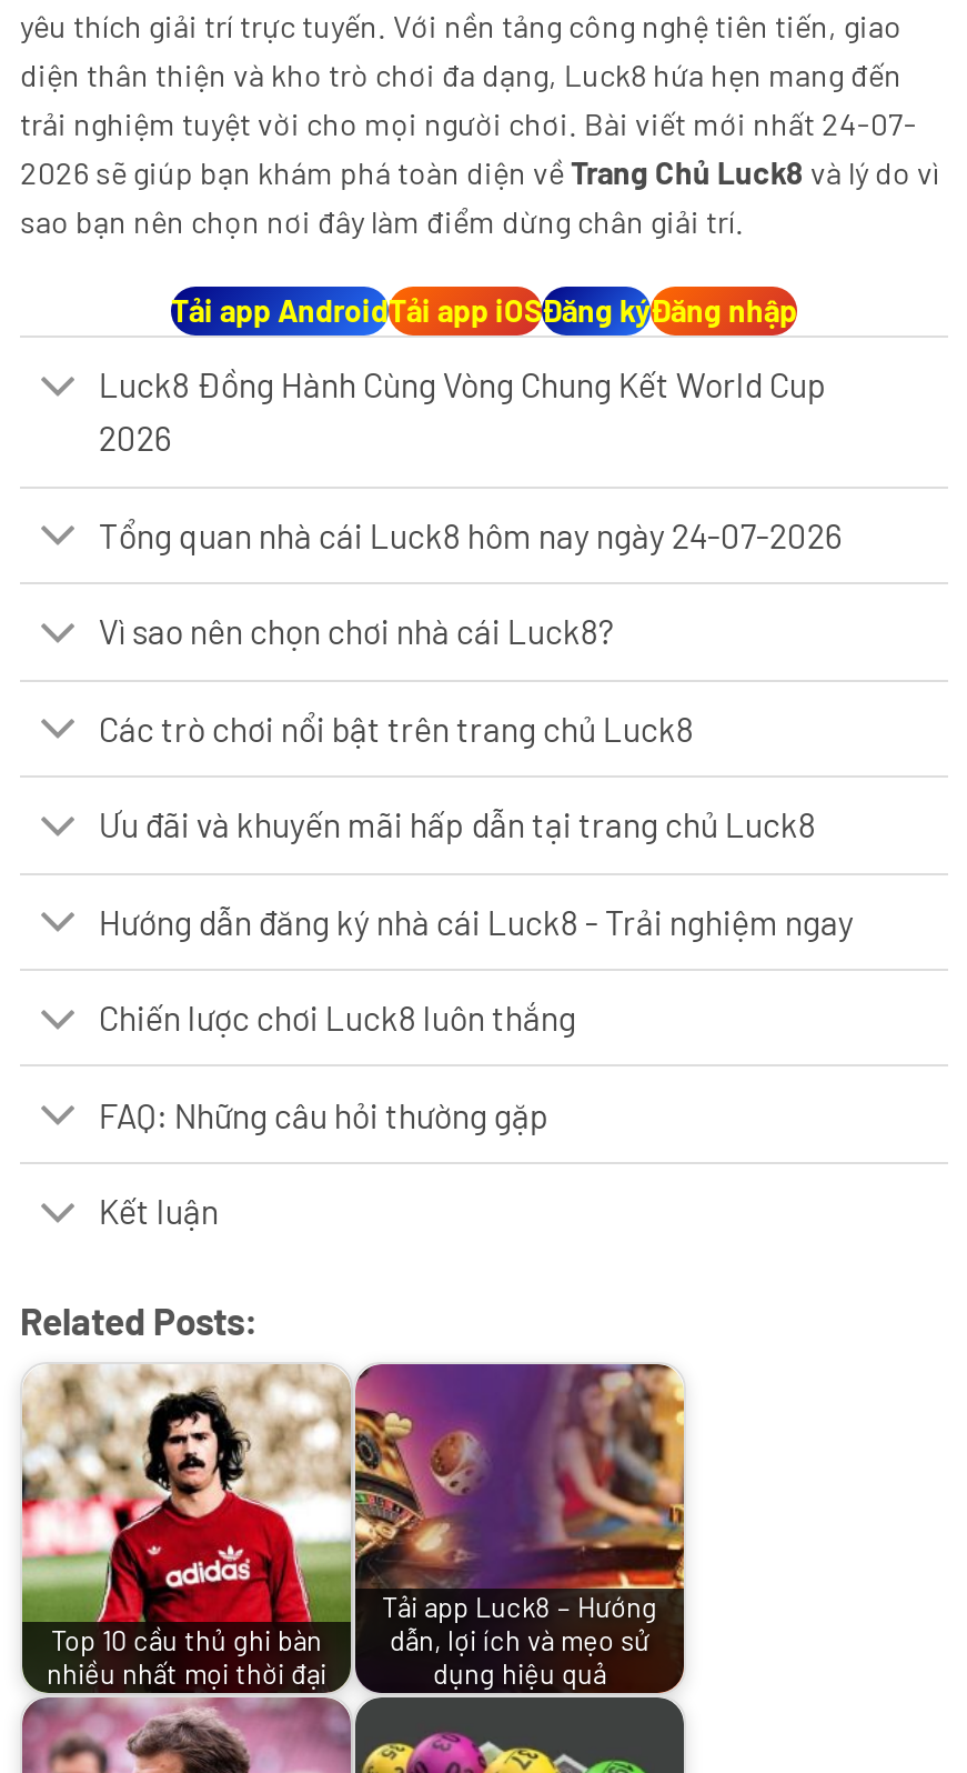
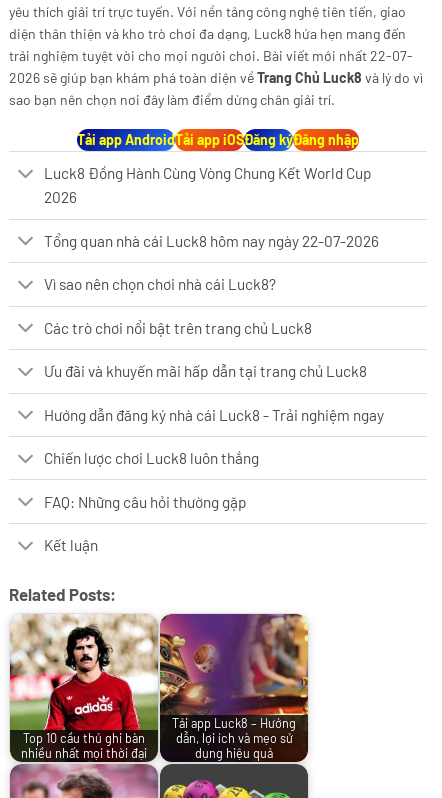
- trải nghiệm tuyệt vời cho mọi người chơi. Bài viết mới nhất 24-07-
+ trải nghiệm tuyệt vời cho mọi người chơi. Bài viết mới nhất 22-07-

- Tổng quan nhà cái Luck8 hôm nay ngày 24-07-2026
+ Tổng quan nhà cái Luck8 hôm nay ngày 22-07-2026
